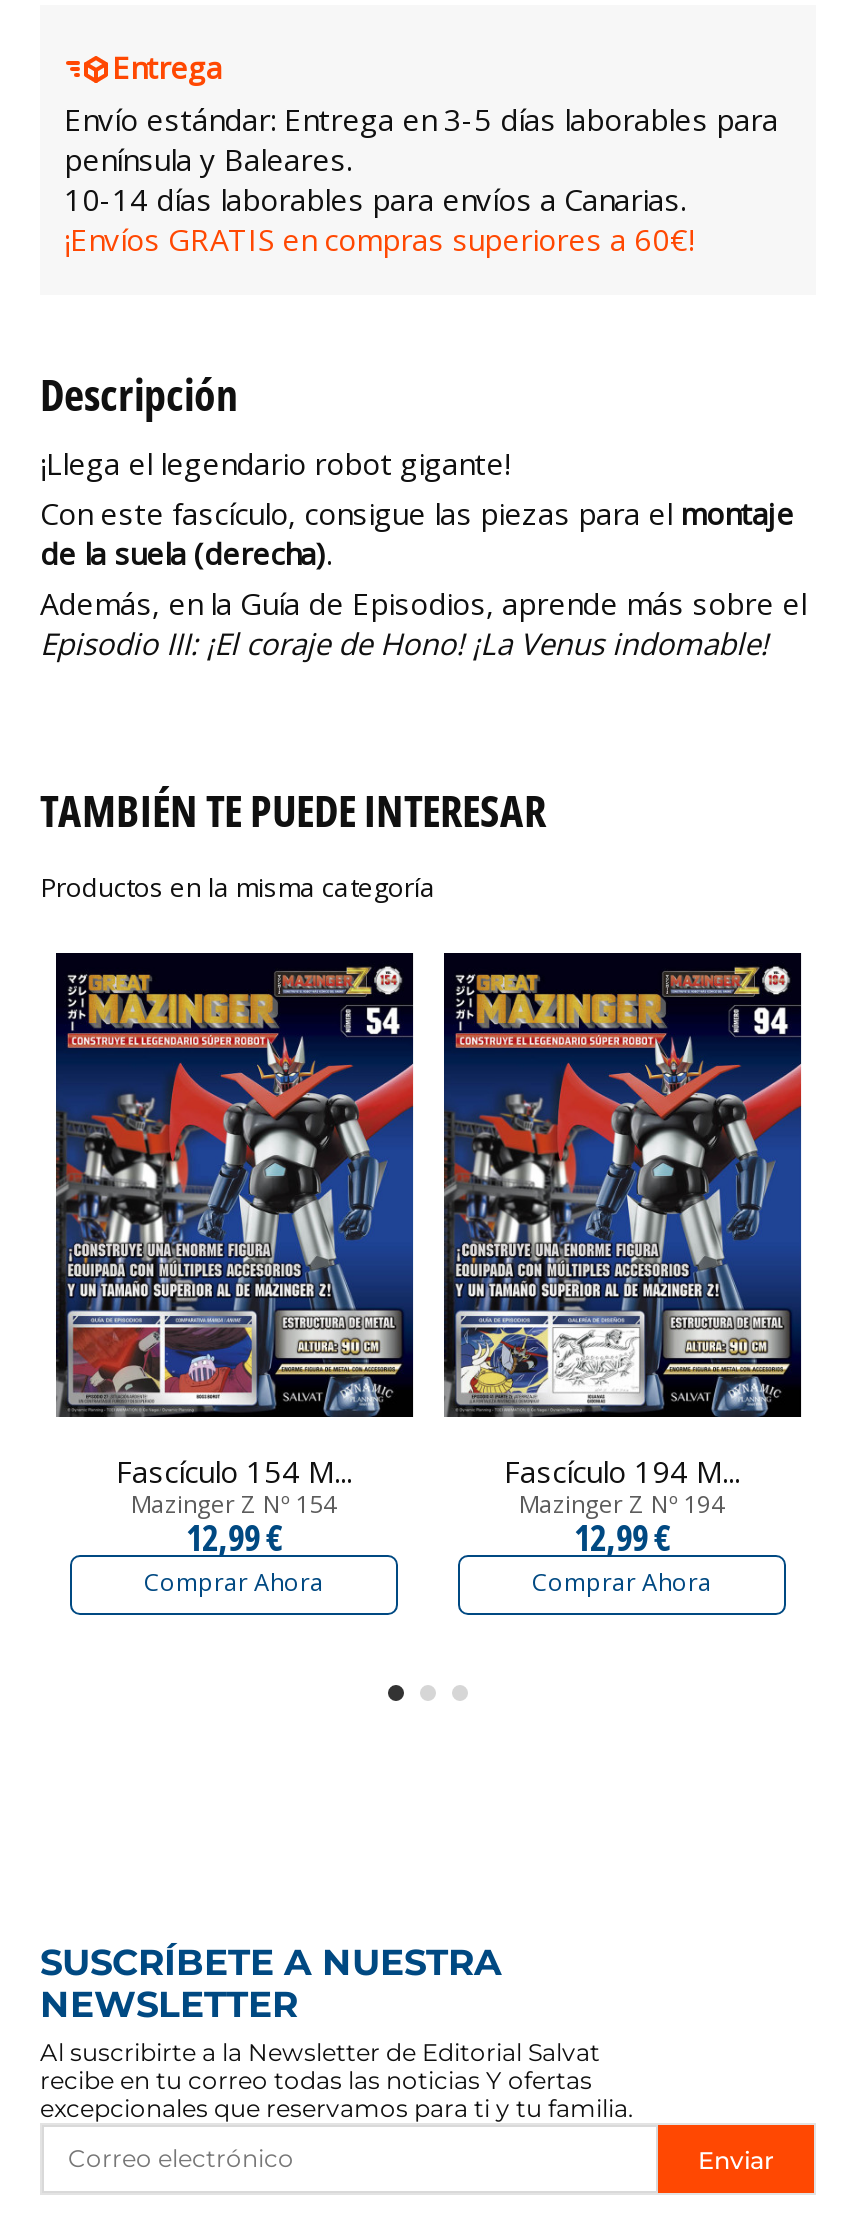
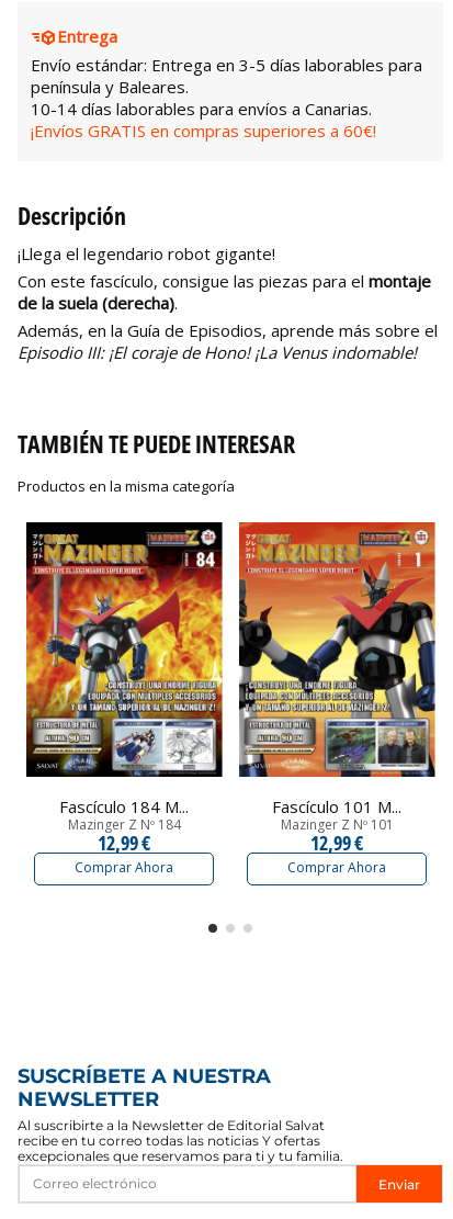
- [image]
- Fascículo 194 M...
+ [image]
+ Fascículo 101 M...

- [image]
- Fascículo 154 M...
+ [image]
+ Fascículo 184 M...

- Mazinger Z Nº 154
+ Mazinger Z Nº 184

- Mazinger Z Nº 194
+ Mazinger Z Nº 101
